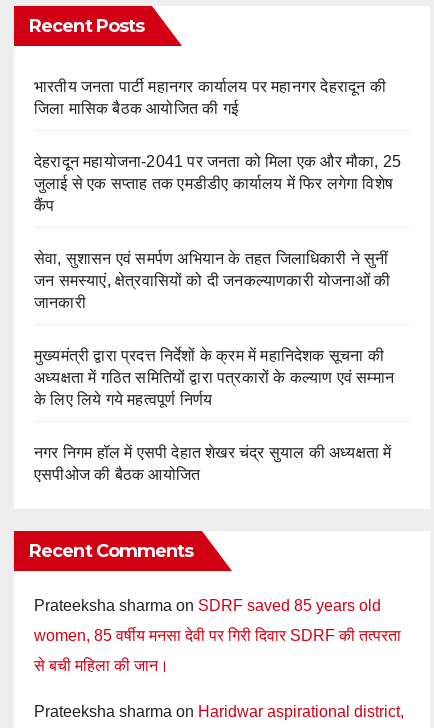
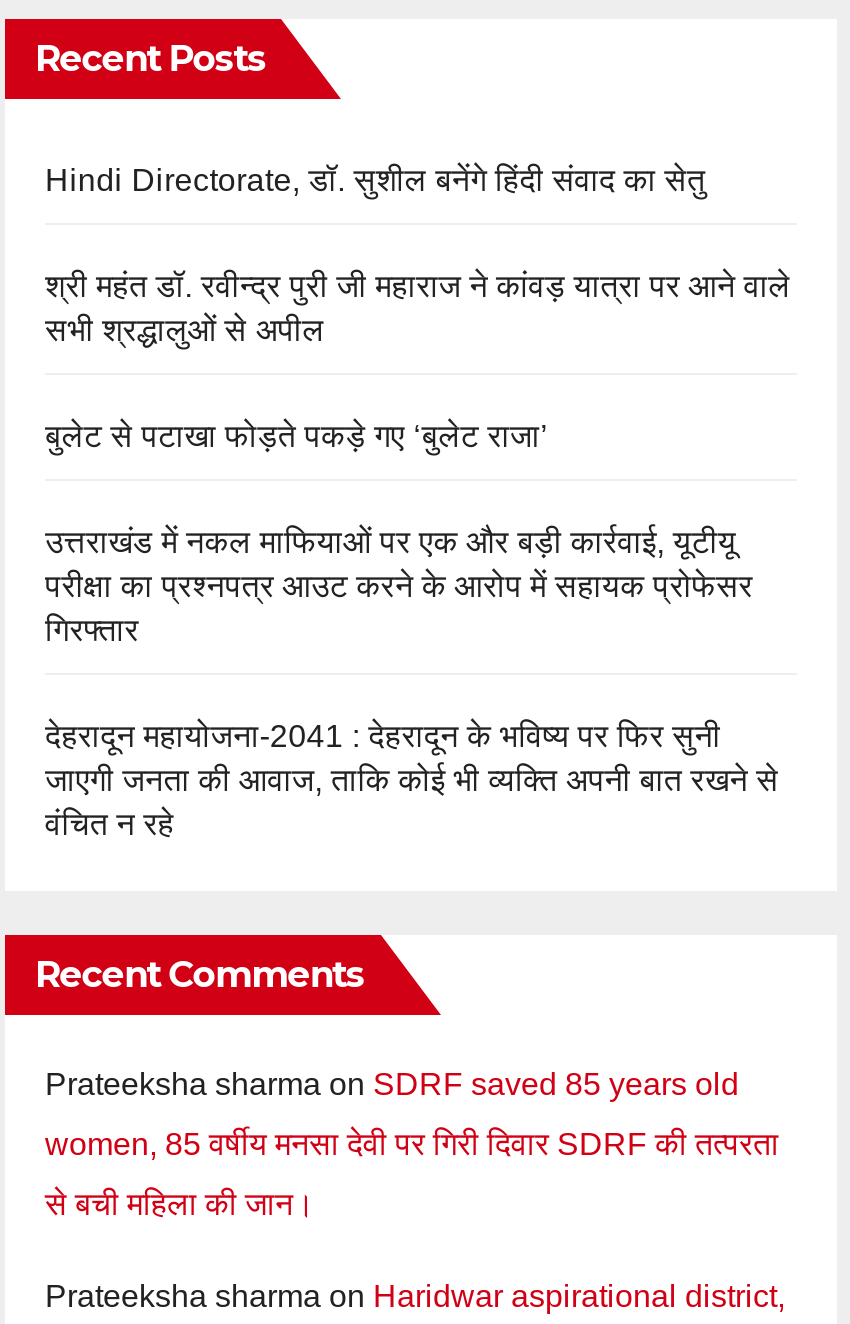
- भारतीय जनता पार्टी महानगर कार्यालय पर महानगर देहरादून की
- जिला मासिक बैठक आयोजित की गई
+ Hindi Directorate, डॉ. सुशील बनेंगे हिंदी संवाद का सेतु

- देहरादून महायोजना-2041 पर जनता को मिला एक और मौका, 25
- जुलाई से एक सप्ताह तक एमडीडीए कार्यालय में फिर लगेगा विशेष
- कैंप
+ श्री महंत डॉ. रवीन्द्र पुरी जी महाराज ने कांवड़ यात्रा पर आने वाले
+ सभी श्रद्धालुओं से अपील

- सेवा, सुशासन एवं समर्पण अभियान के तहत जिलाधिकारी ने सुनीं
- जन समस्याएं, क्षेत्रवासियों को दी जनकल्याणकारी योजनाओं की
- जानकारी
+ बुलेट से पटाखा फोड़ते पकड़े गए ‘बुलेट राजा’

- मुख्यमंत्री द्वारा प्रदत्त निर्देशों के क्रम में महानिदेशक सूचना की
- अध्यक्षता में गठित समितियों द्वारा पत्रकारों के कल्याण एवं सम्मान
- के लिए लिये गये महत्वपूर्ण निर्णय
+ उत्तराखंड में नकल माफियाओं पर एक और बड़ी कार्रवाई, यूटीयू
+ परीक्षा का प्रश्नपत्र आउट करने के आरोप में सहायक प्रोफेसर
+ गिरफ्तार

- नगर निगम हॉल में एसपी देहात शेखर चंद्र सुयाल की अध्यक्षता में
- एसपीओज की बैठक आयोजित
+ देहरादून महायोजना-2041 : देहरादून के भविष्य पर फिर सुनी
+ जाएगी जनता की आवाज, ताकि कोई भी व्यक्ति अपनी बात रखने से
+ वंचित न रहे
